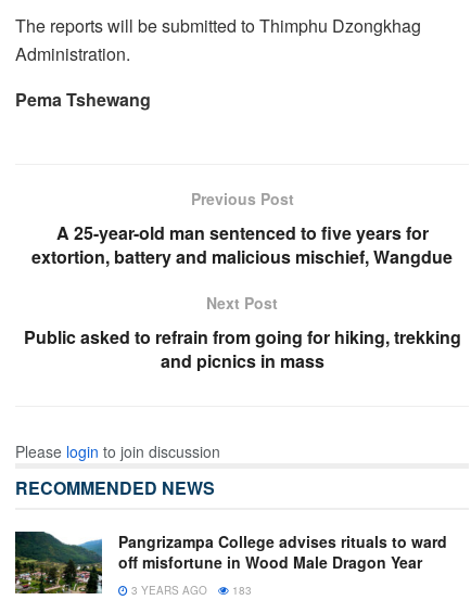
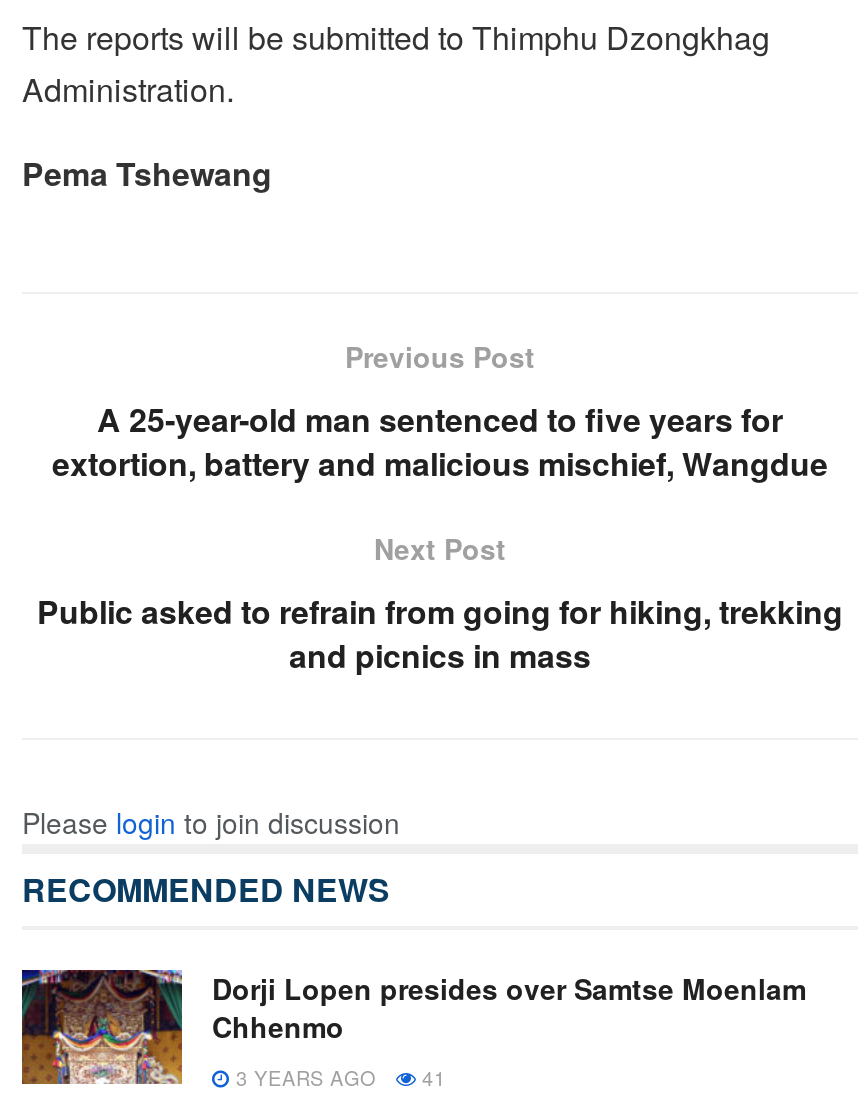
- [image]
- Pangrizampa College advises rituals to ward
- off misfortune in Wood Male Dragon Year
+ [image]
+ Dorji Lopen presides over Samtse Moenlam
+ Chhenmo

- 3 YEARS AGO 183
+ 3 YEARS AGO 41
